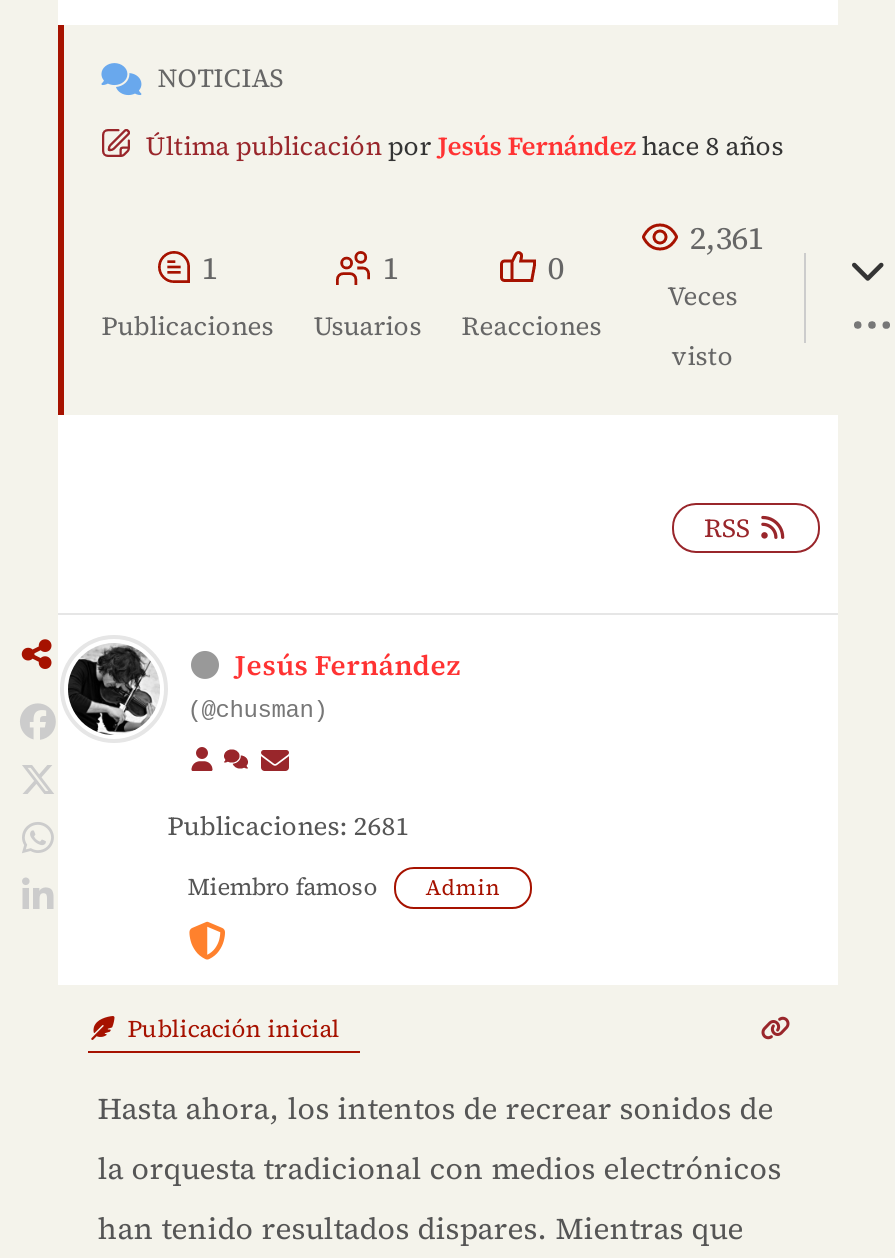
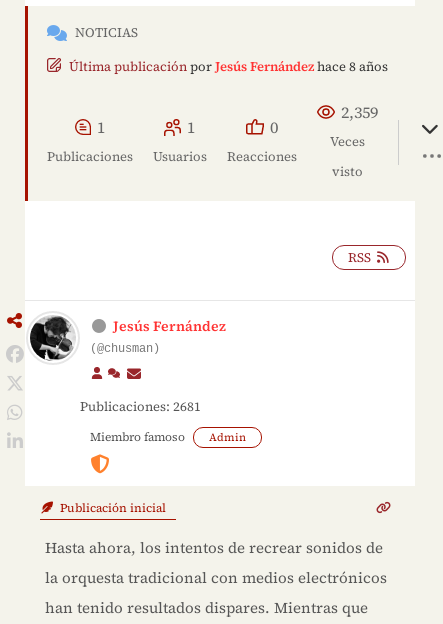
- 2,361
+ 2,359
